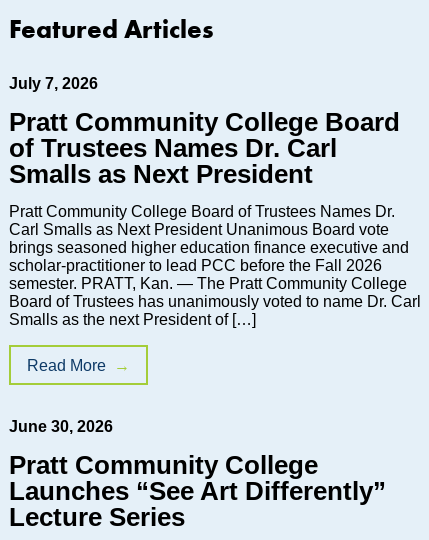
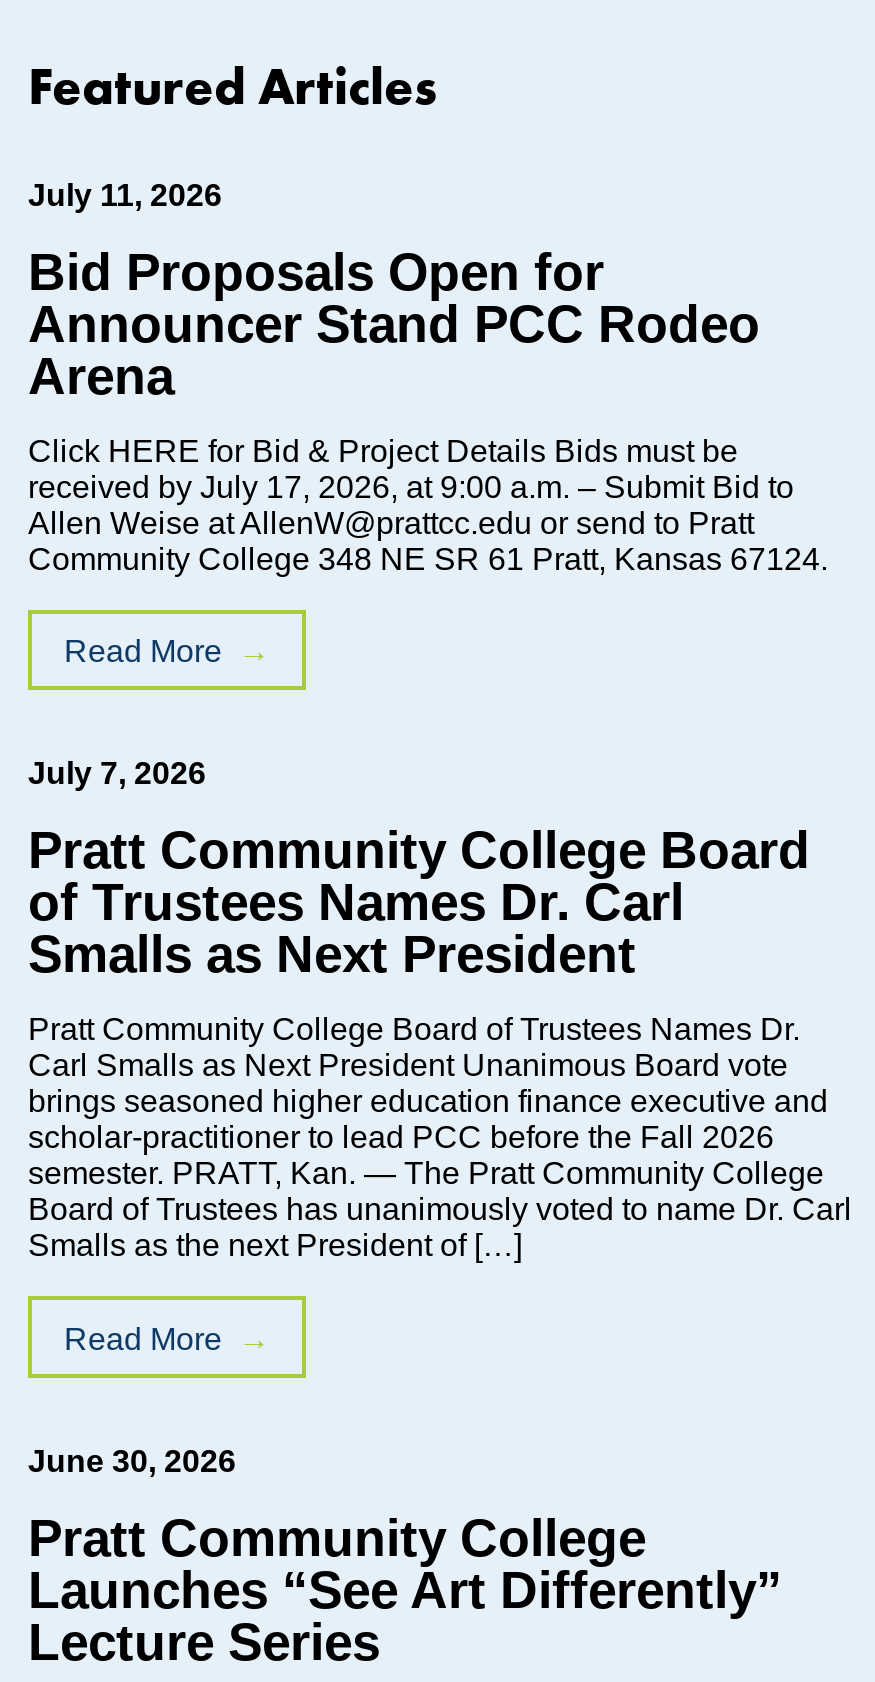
+ July 11, 2026
+ Bid Proposals Open for
+ Announcer Stand PCC Rodeo
+ Arena
+ Click HERE for Bid & Project Details Bids must be
+ received by July 17, 2026, at 9:00 a.m. – Submit Bid to
+ Allen Weise at AllenW@prattcc.edu or send to Pratt
+ Community College 348 NE SR 61 Pratt, Kansas 67124.
+ Read More
